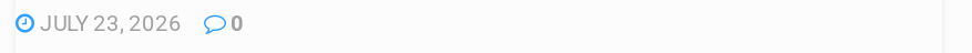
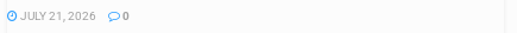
- JULY 23, 2026 0
+ JULY 21, 2026 0
